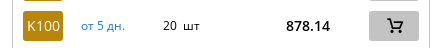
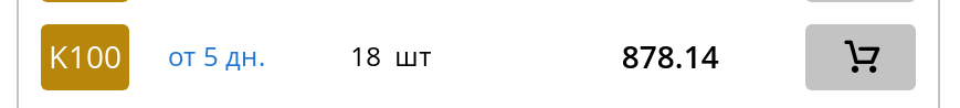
- 20 шт
+ 18 шт
